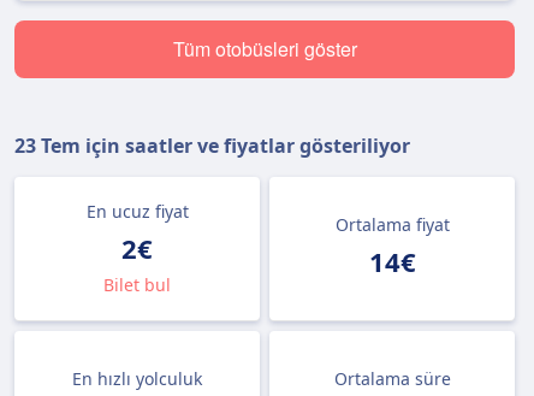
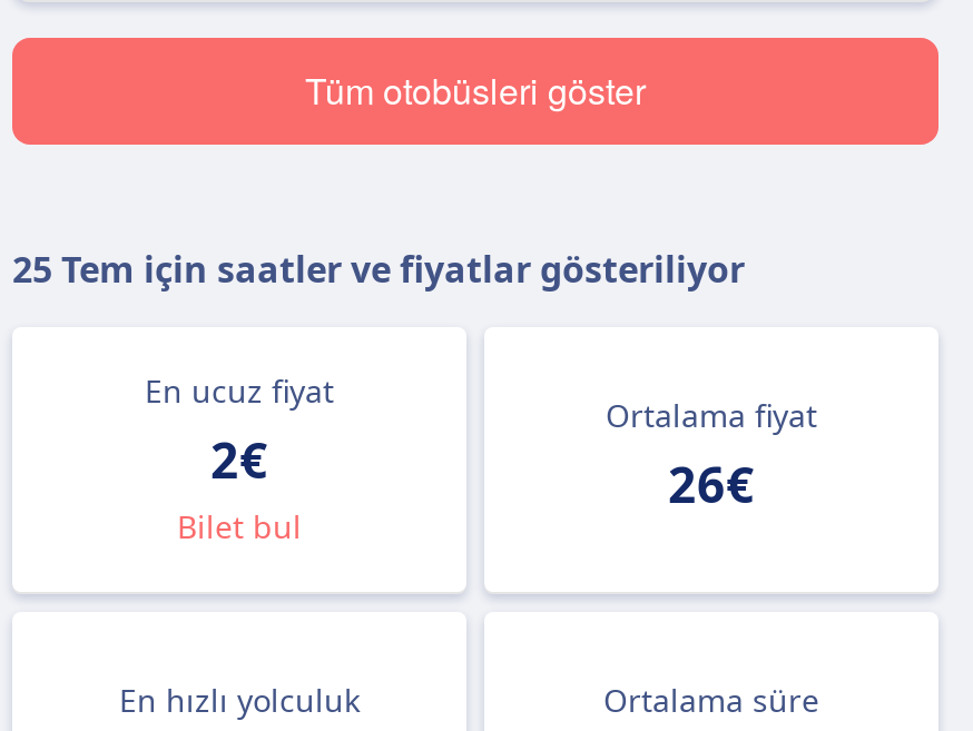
- 23 Tem için saatler ve fiyatlar gösteriliyor
+ 25 Tem için saatler ve fiyatlar gösteriliyor

- 14€
+ 26€
